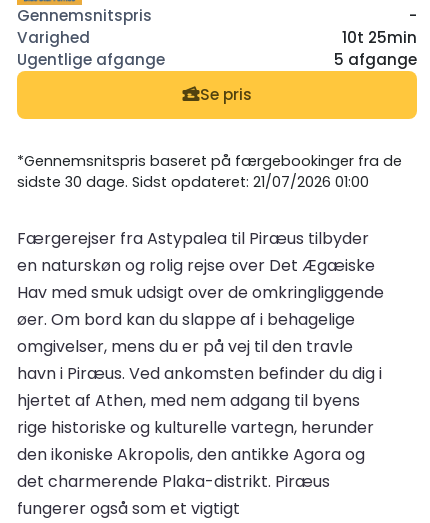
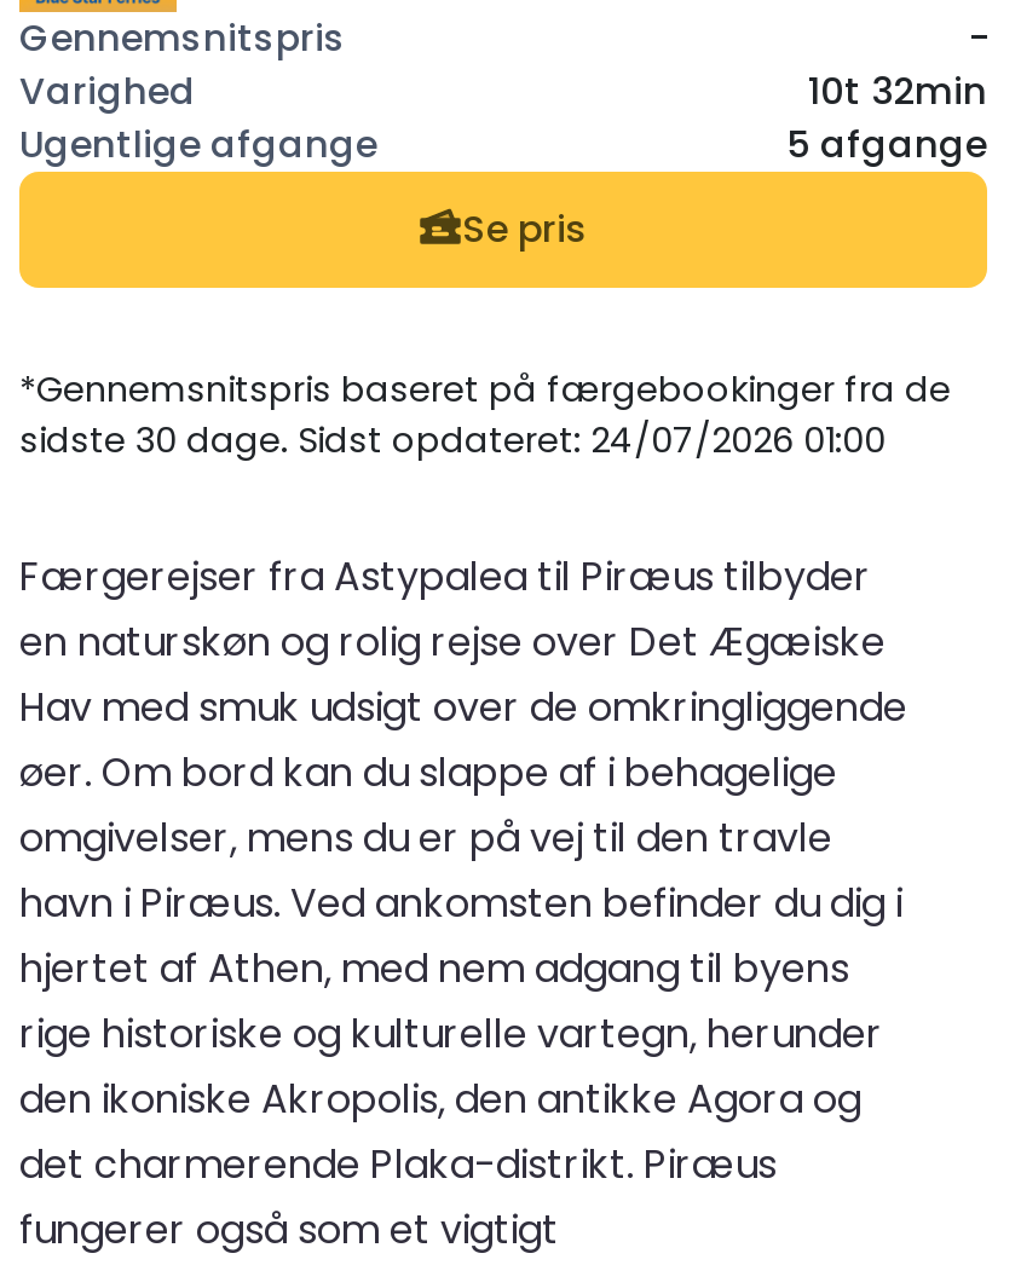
- 10t 25min
+ 10t 32min

- sidste 30 dage. Sidst opdateret: 21/07/2026 01:00
+ sidste 30 dage. Sidst opdateret: 24/07/2026 01:00
